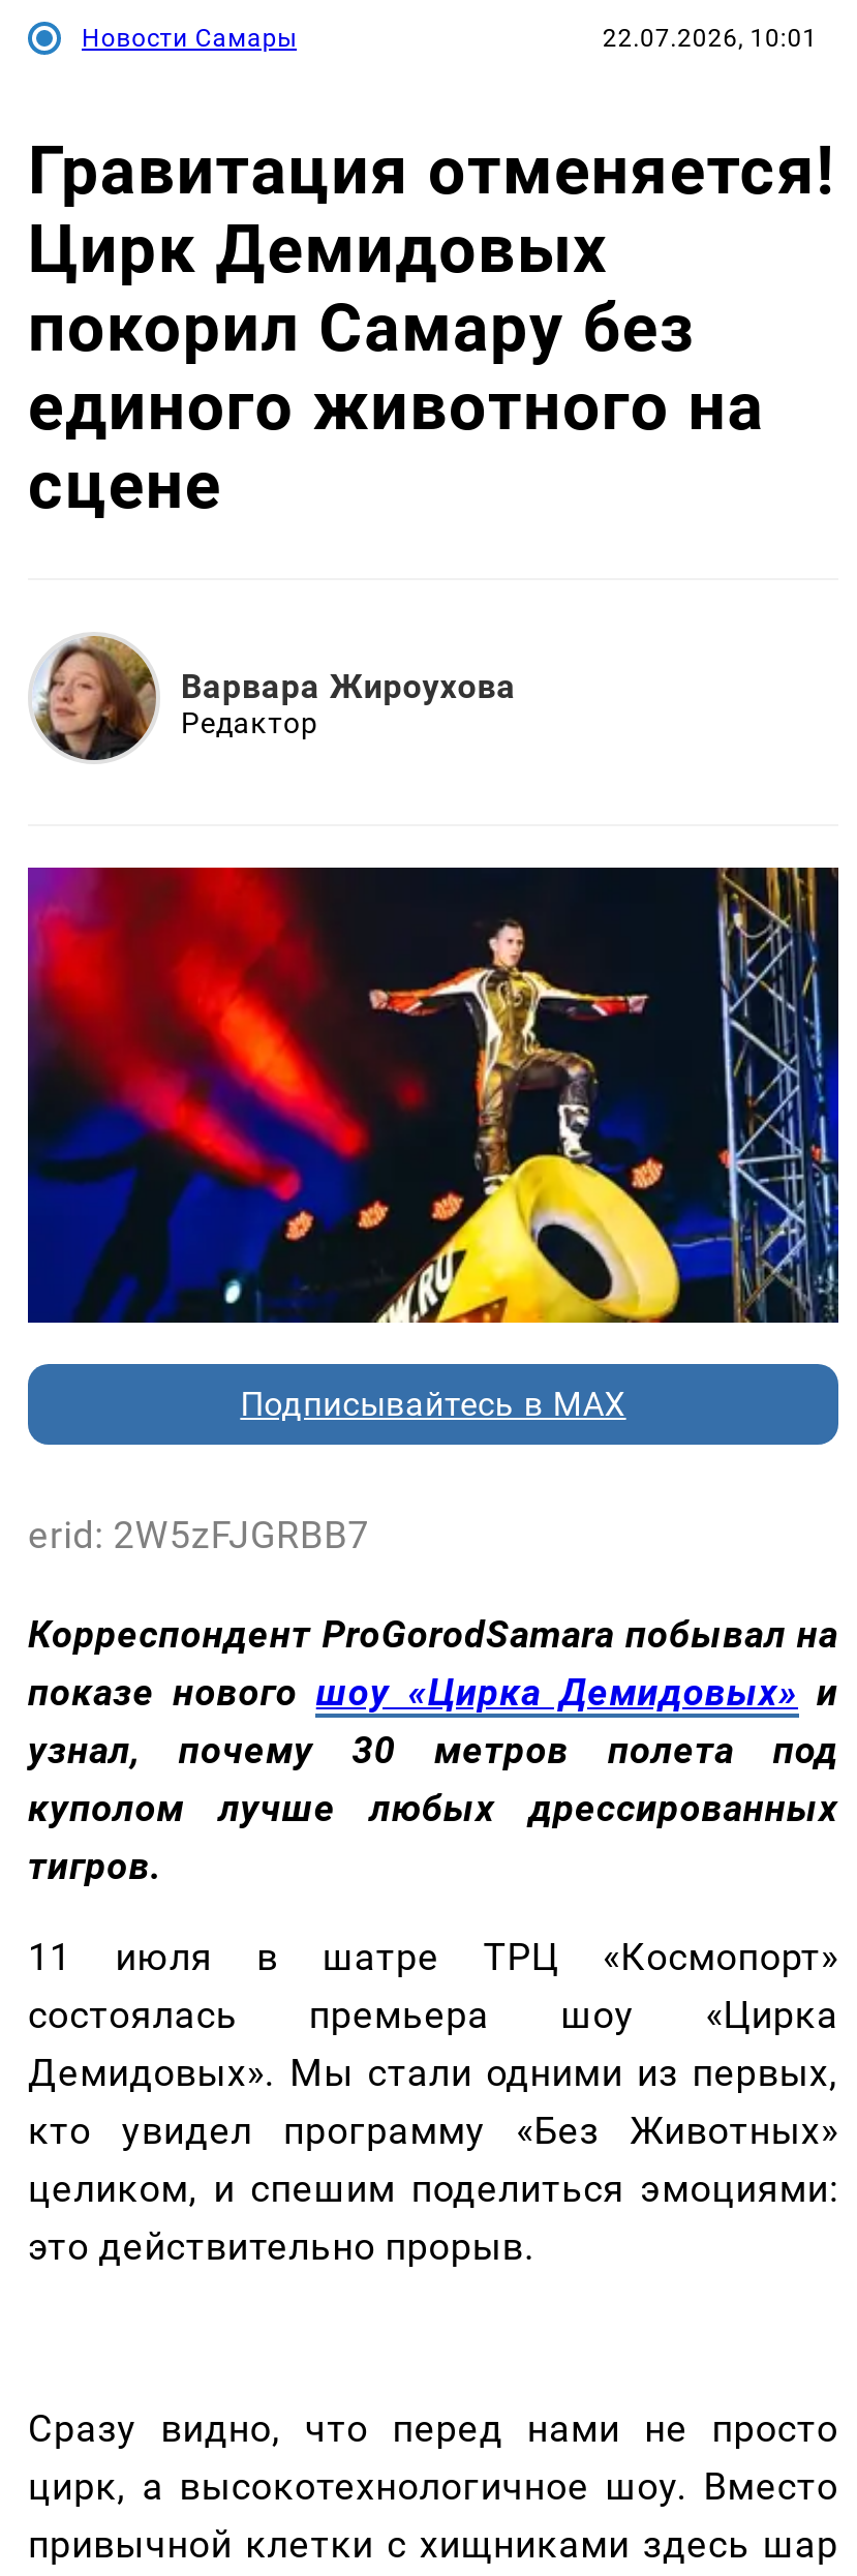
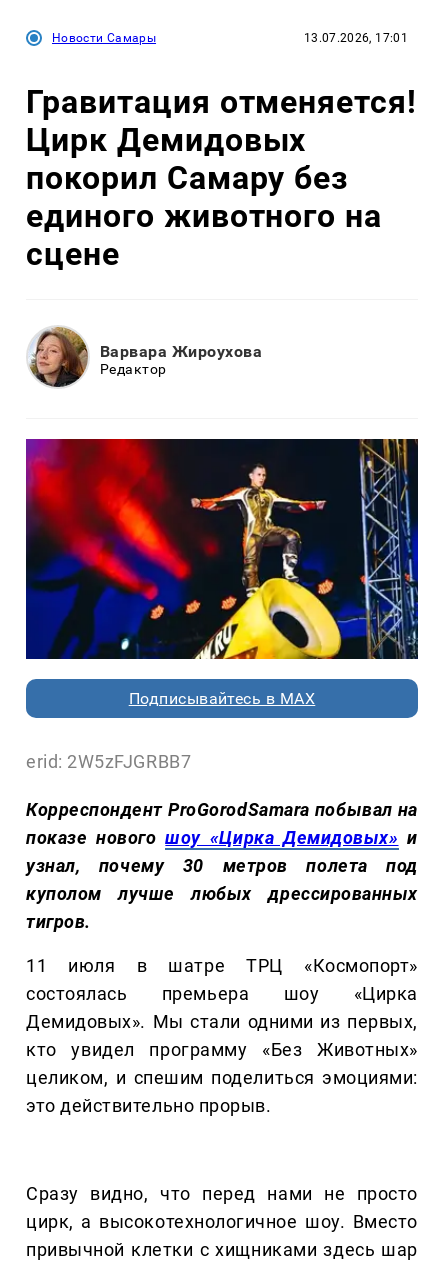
- 22.07.2026, 10:01
+ 13.07.2026, 17:01
